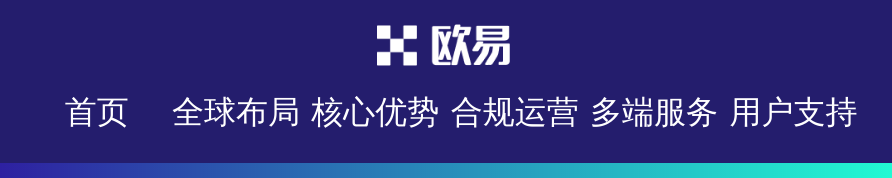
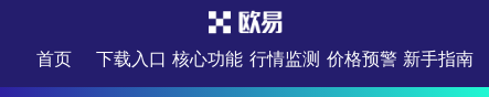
- 全球布局 核心优势 合规运营 多端服务 用户支持
+ 下载入口 核心功能 行情监测 价格预警 新手指南
